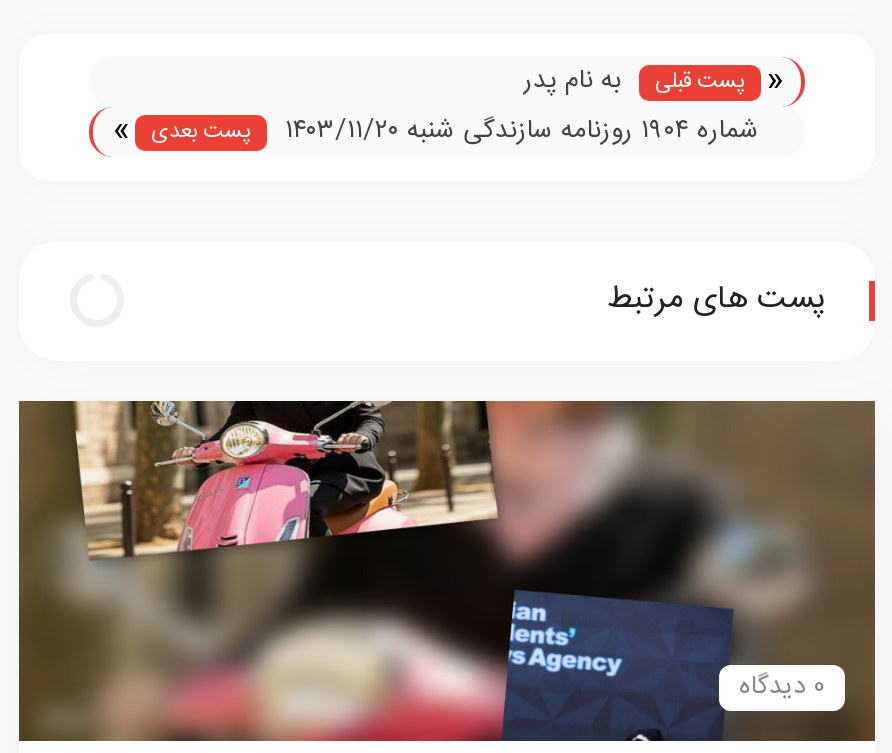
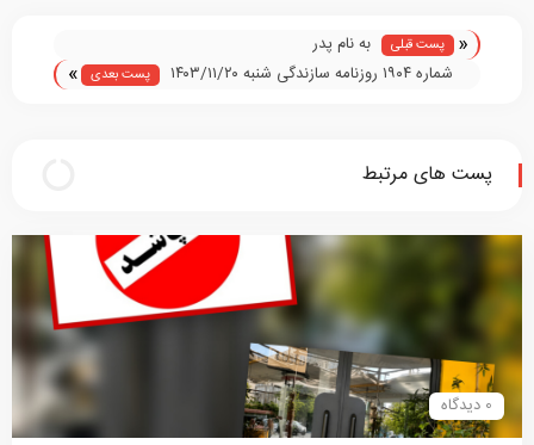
- [image]
+ [image]
